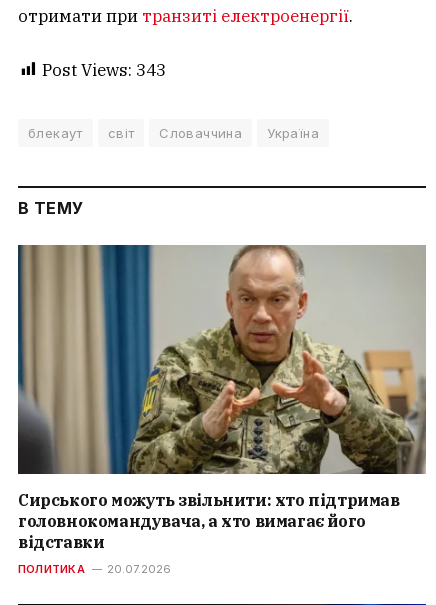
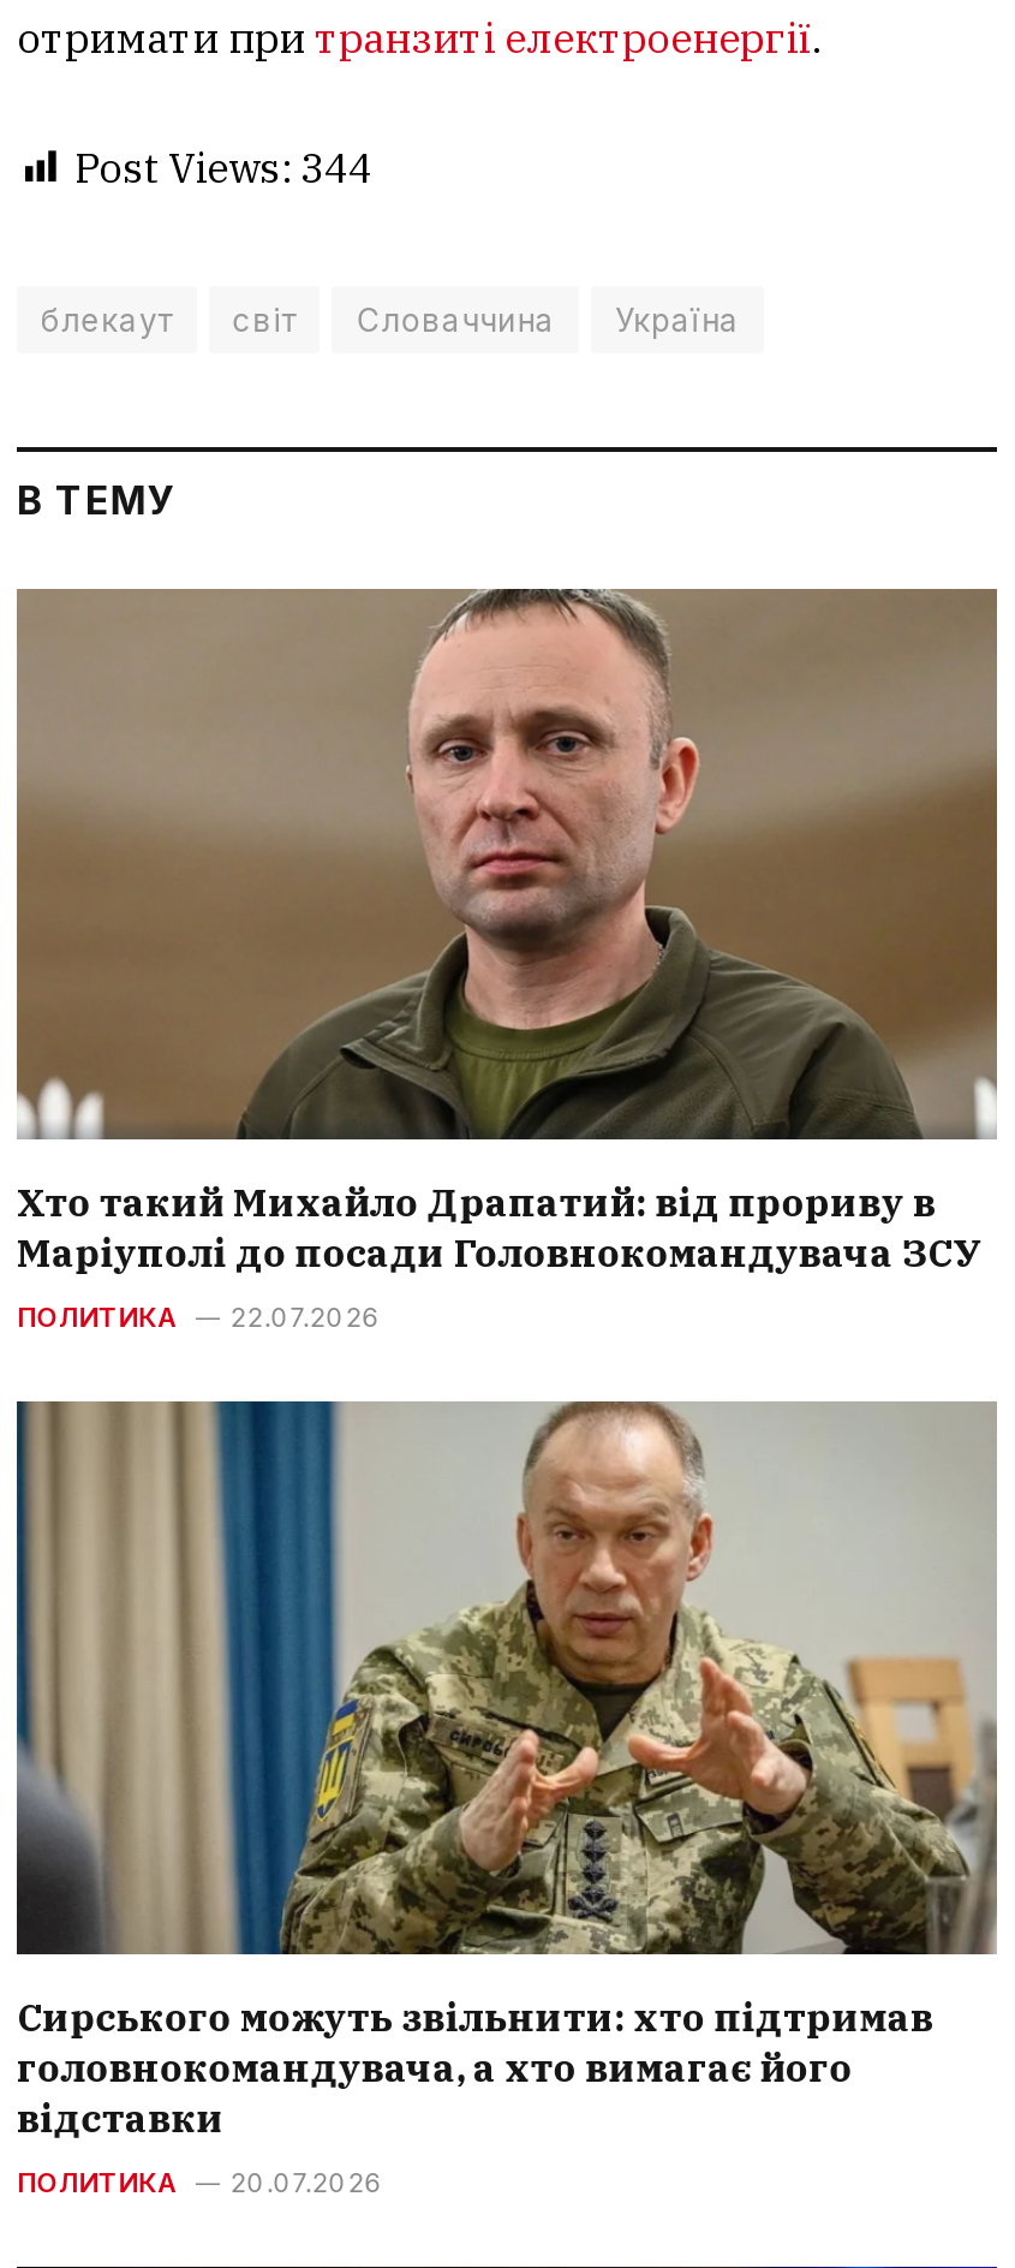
- Post Views: 343
+ Post Views: 344

+ [image]
+ Хто такий Михайло Драпатий: від прориву в
+ Маріуполі до посади Головнокомандувача ЗСУ
+ ПОЛИТИКА
+ 22.07.2026
